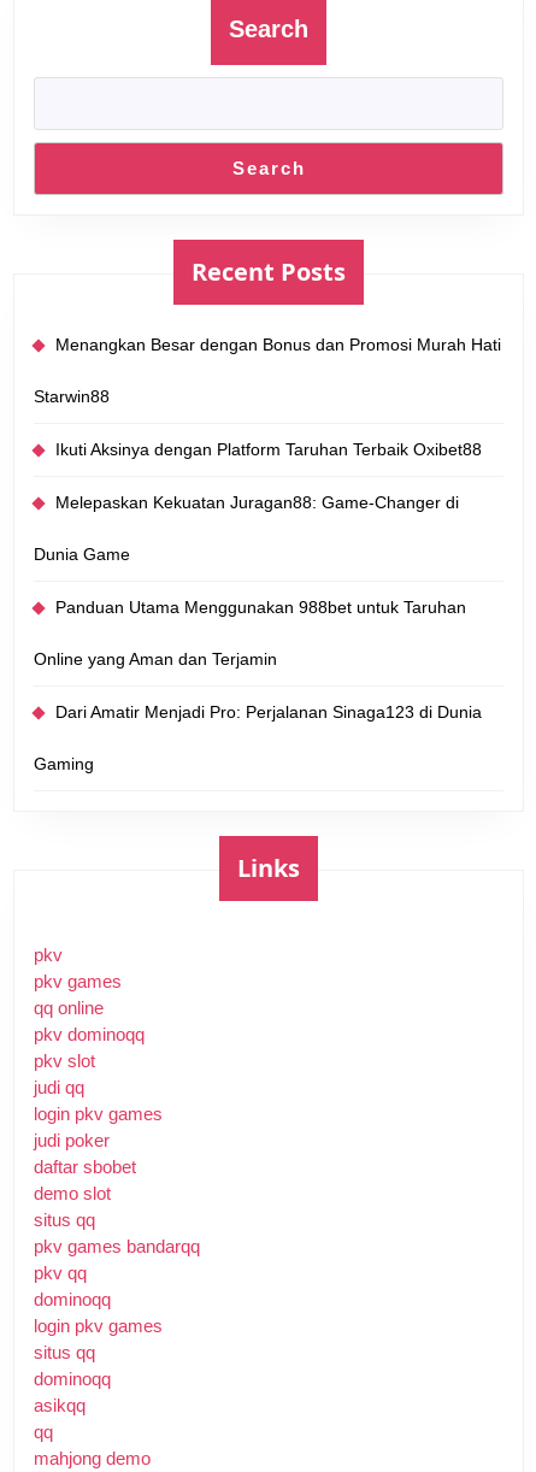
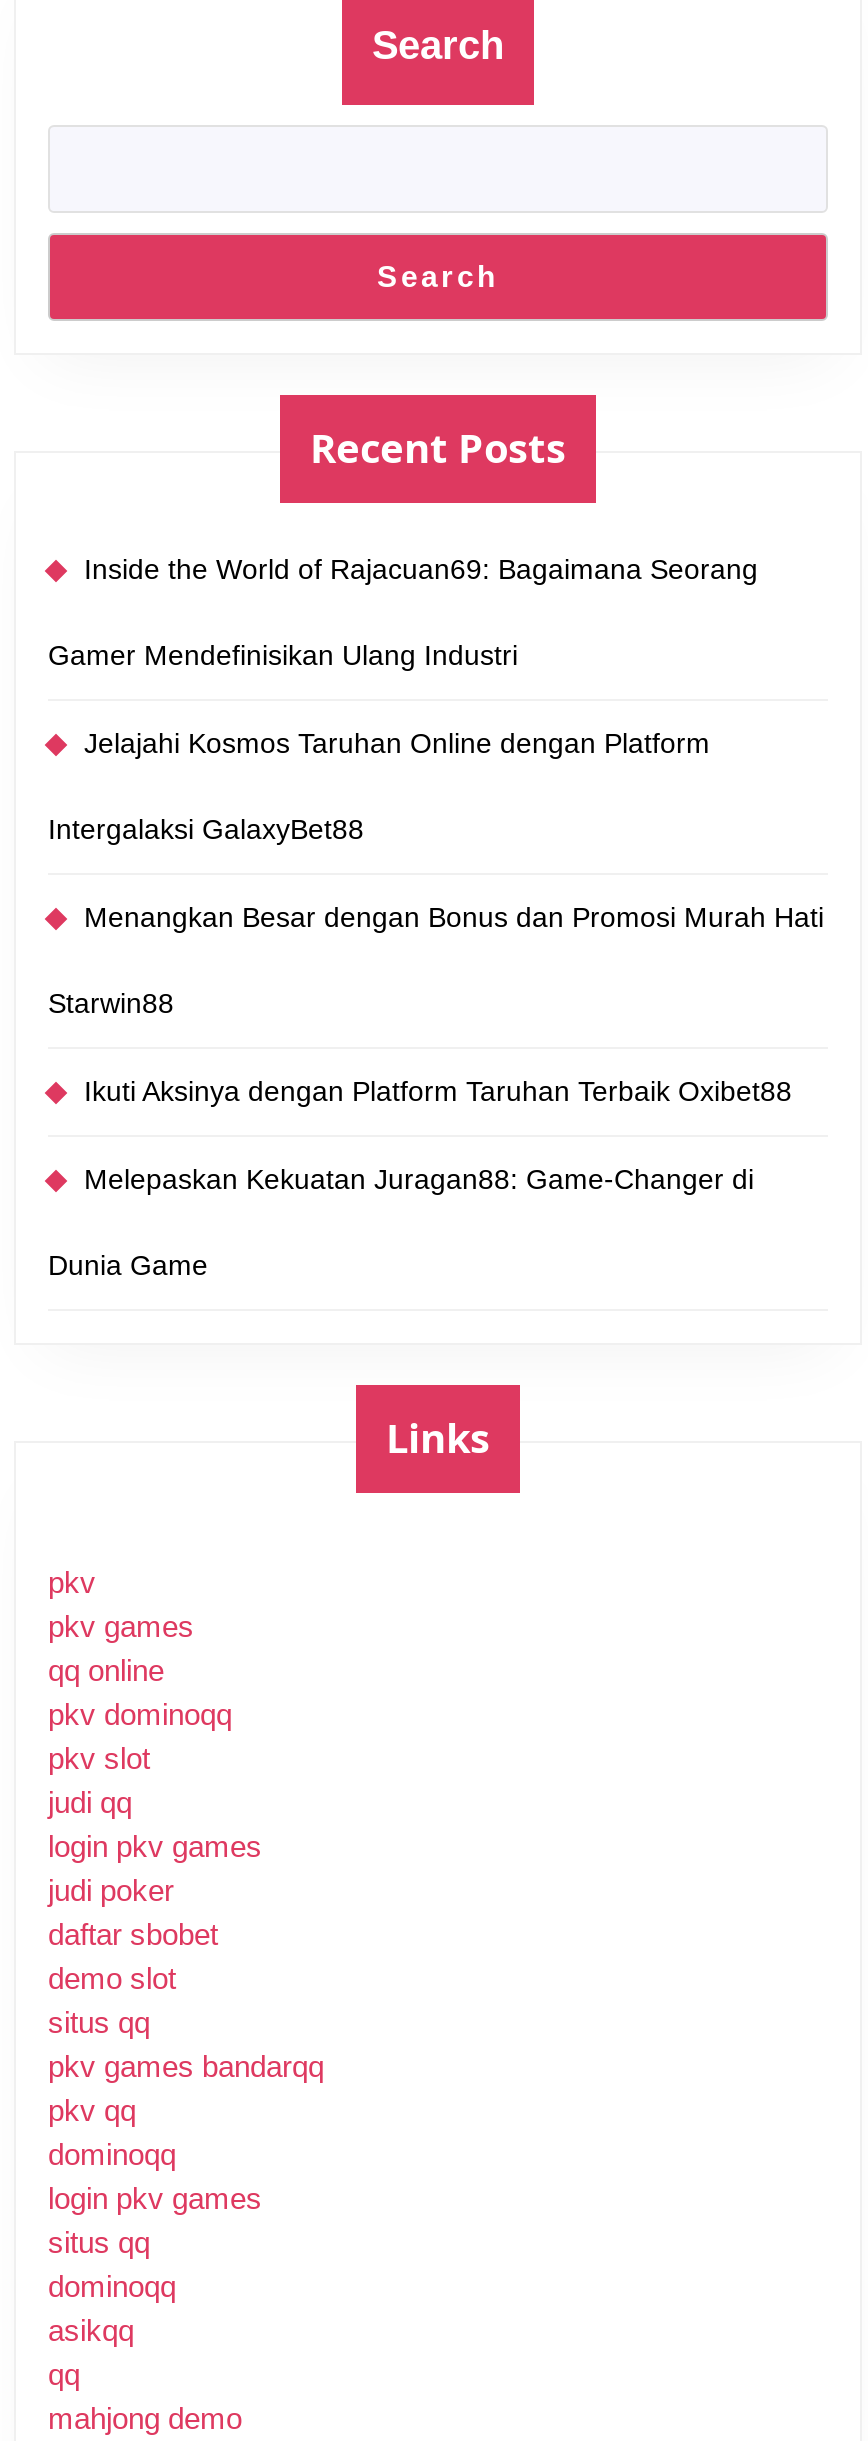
+ Inside the World of Rajacuan69: Bagaimana Seorang
+ Gamer Mendefinisikan Ulang Industri
+ Jelajahi Kosmos Taruhan Online dengan Platform
+ Intergalaksi GalaxyBet88

moved down: Menangkan Besar dengan Bonus dan Promosi Murah Hati | Starwin88 | Ikuti Aksinya dengan Platform Taruhan Terbaik Oxibet88 | Melepaskan Kekuatan Juragan88: Game-Changer di | Dunia Game

- Panduan Utama Menggunakan 988bet untuk Taruhan
- Online yang Aman dan Terjamin
- Dari Amatir Menjadi Pro: Perjalanan Sinaga123 di Dunia
- Gaming
